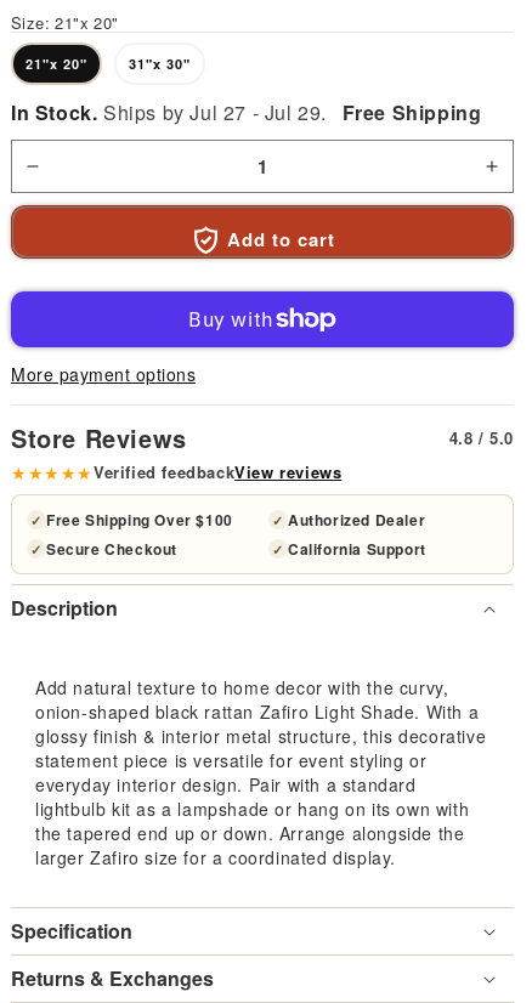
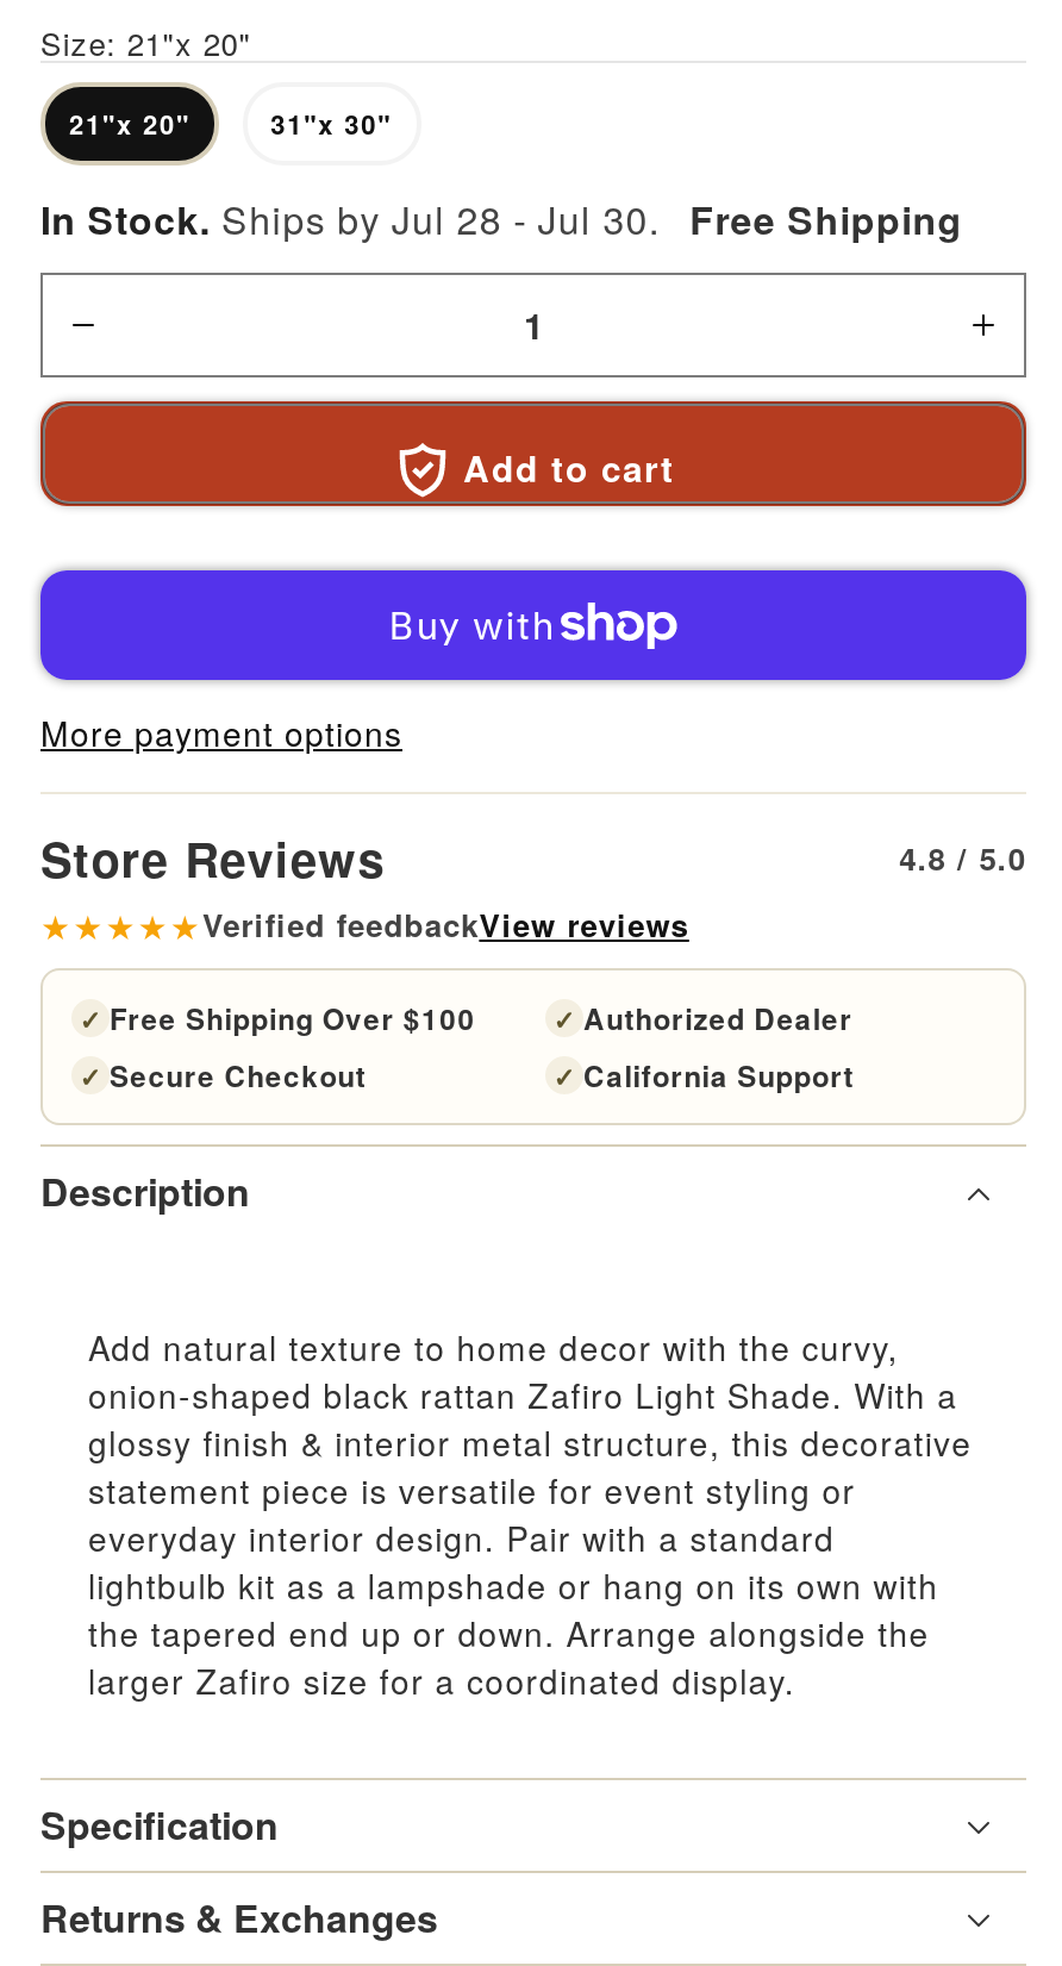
- In Stock. Ships by Jul 27 - Jul 29. Free Shipping
+ In Stock. Ships by Jul 28 - Jul 30. Free Shipping
